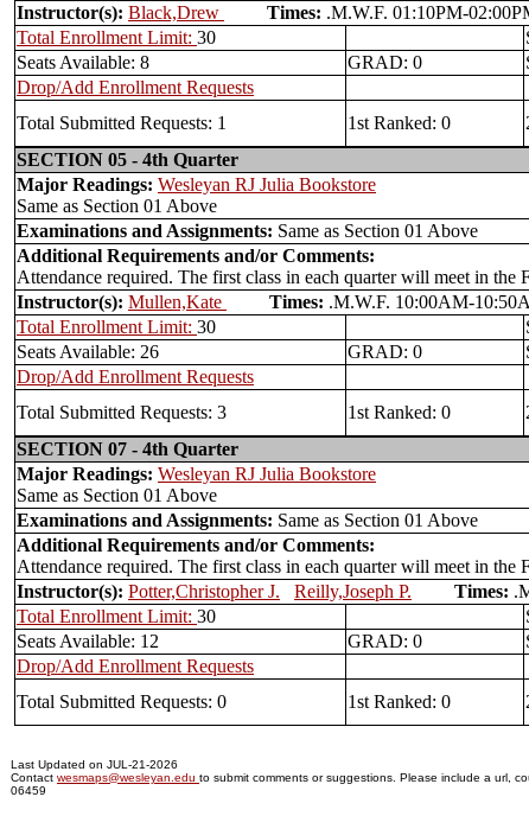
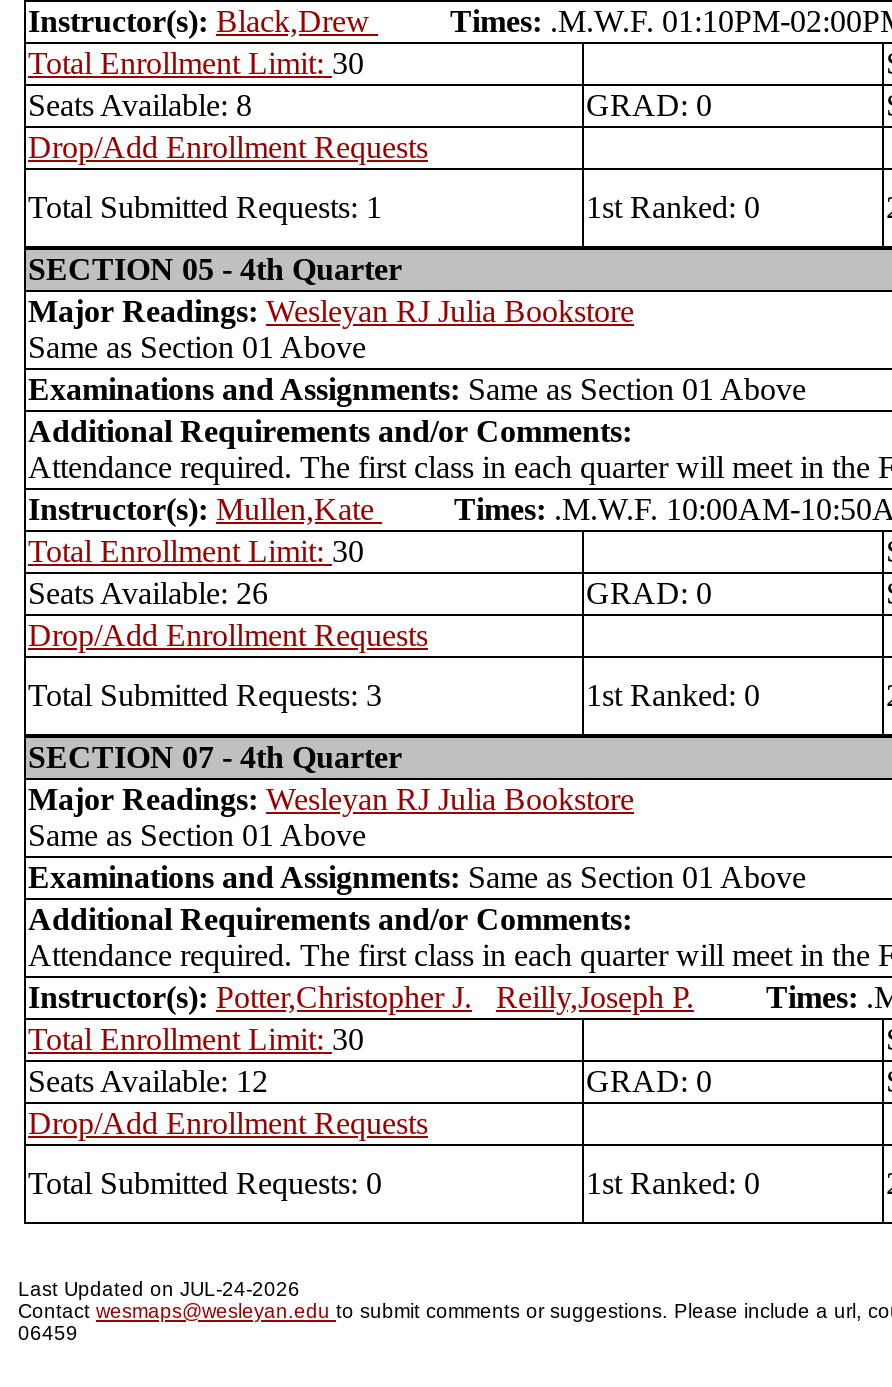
- Last Updated on JUL-21-2026
+ Last Updated on JUL-24-2026
